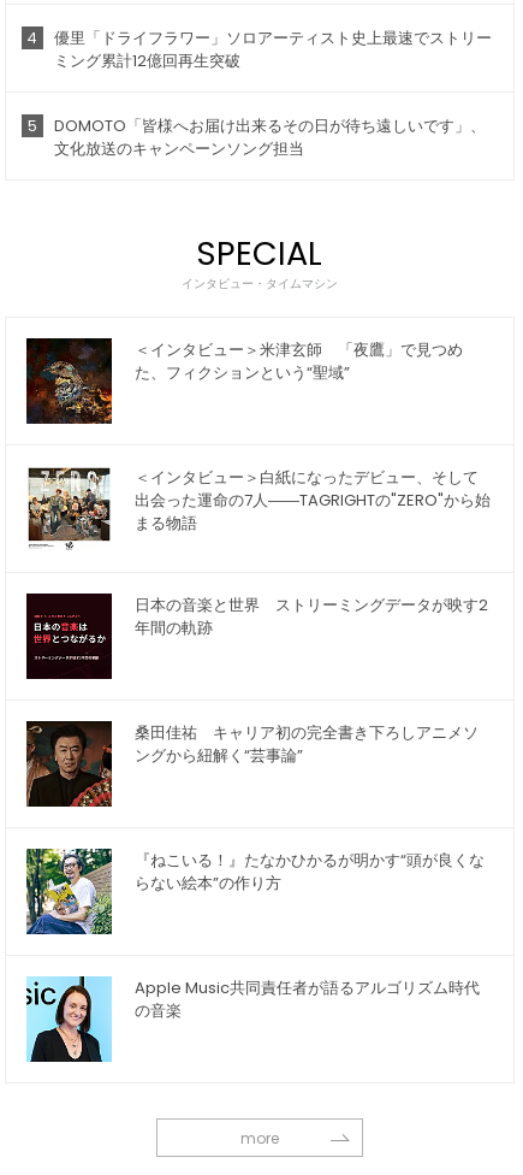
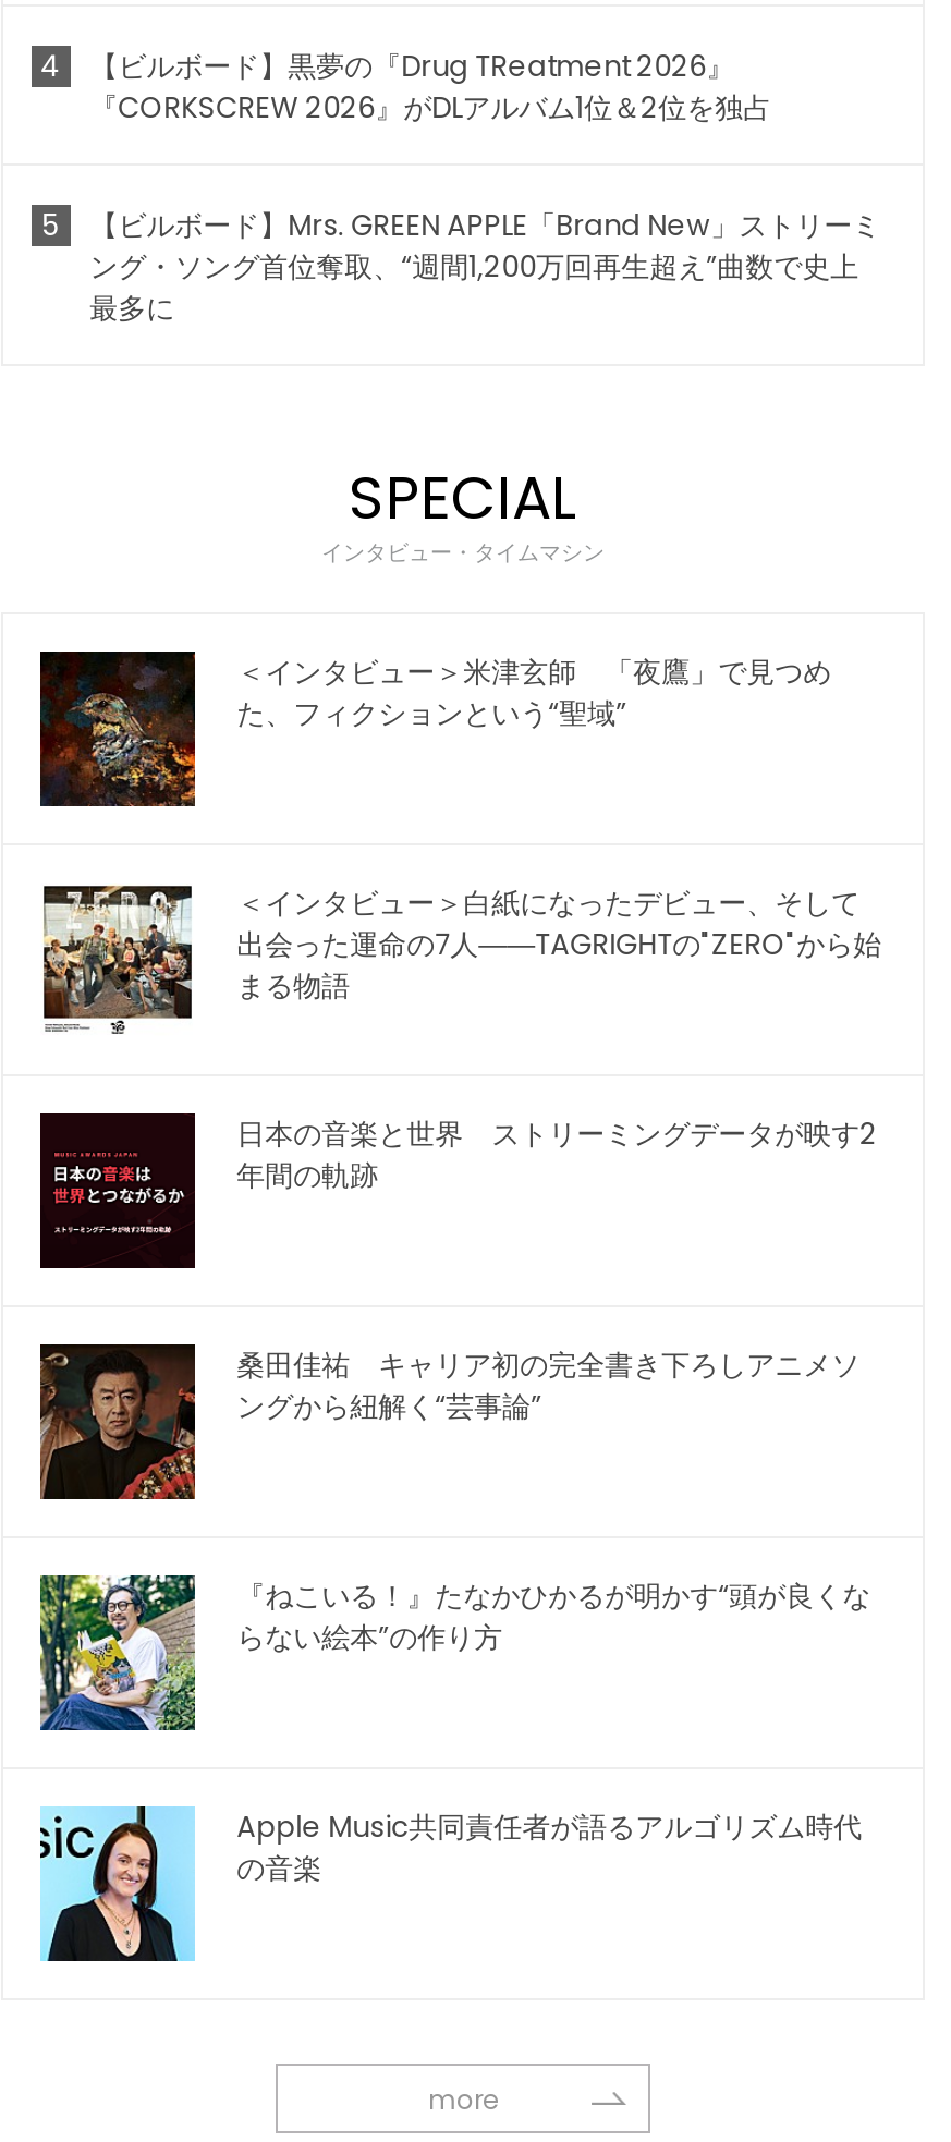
- 優里「ドライフラワー」ソロアーティスト史上最速でストリー
- ミング累計12億回再生突破
+ 【ビルボード】黒夢の『Drug TReatment 2026』
+ 『CORKSCREW 2026』がDLアルバム1位＆2位を独占

- DOMOTO「皆様へお届け出来るその日が待ち遠しいです」、
- 文化放送のキャンペーンソング担当
+ 【ビルボード】Mrs. GREEN APPLE「Brand New」ストリーミ
+ ング・ソング首位奪取、“週間1,200万回再生超え”曲数で史上
+ 最多に
